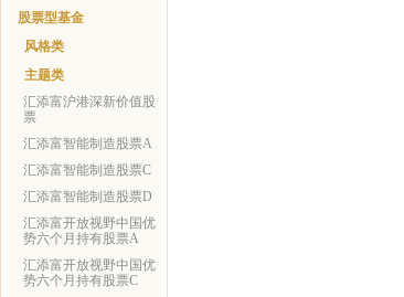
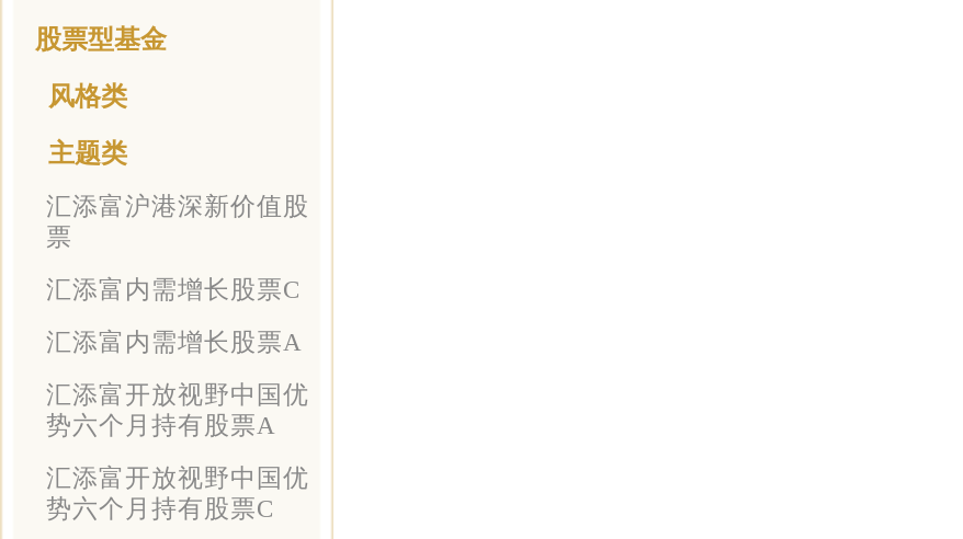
- 汇添富智能制造股票A
- 汇添富智能制造股票C
- 汇添富智能制造股票D
+ 汇添富内需增长股票C
+ 汇添富内需增长股票A
